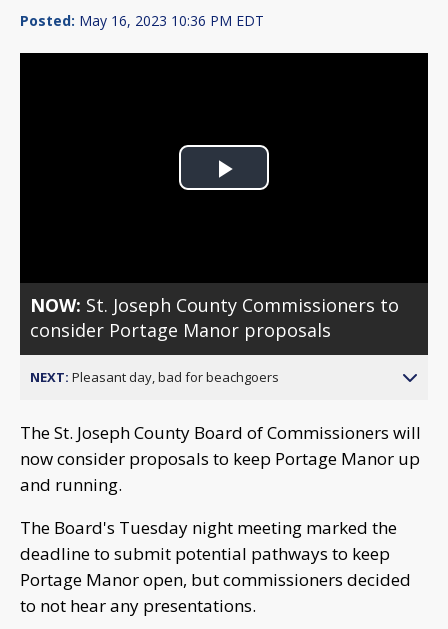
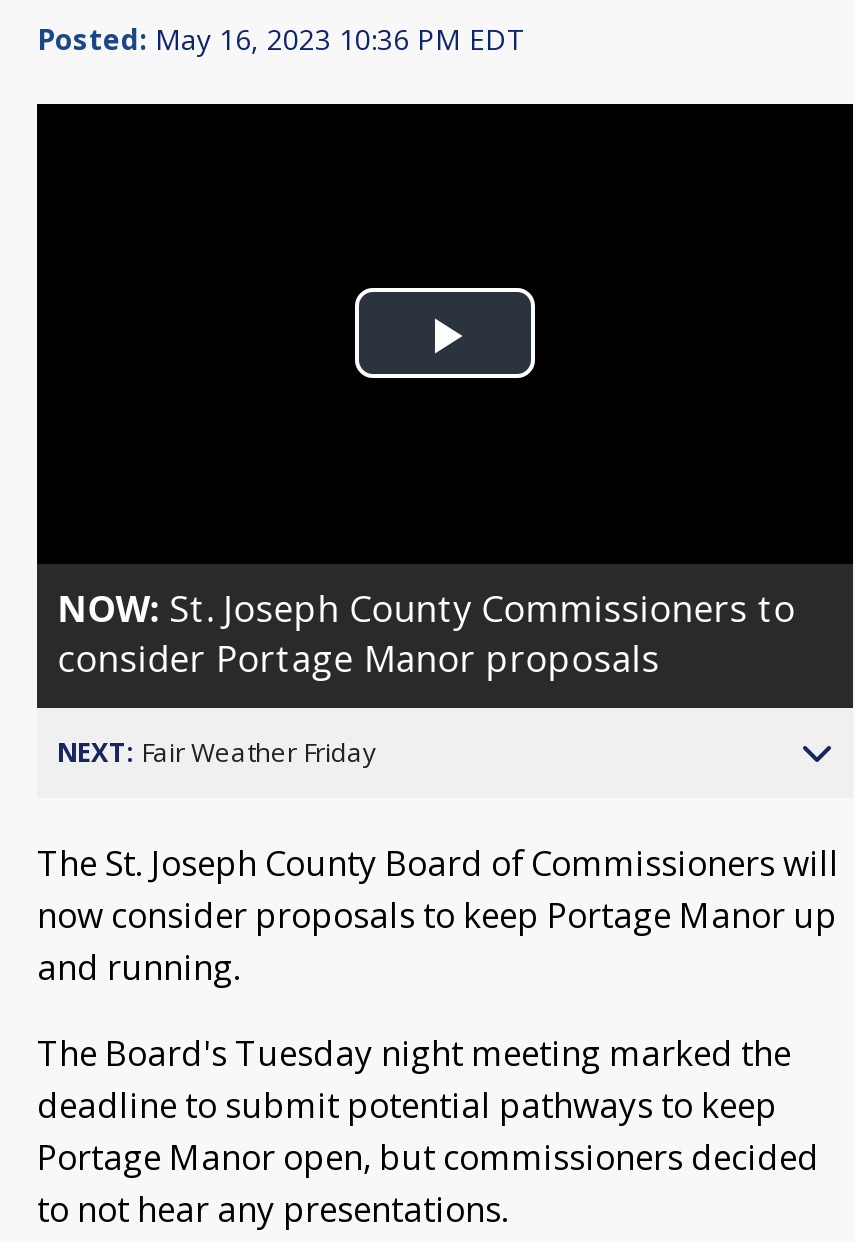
- NEXT: Pleasant day, bad for beachgoers
+ NEXT: Fair Weather Friday
